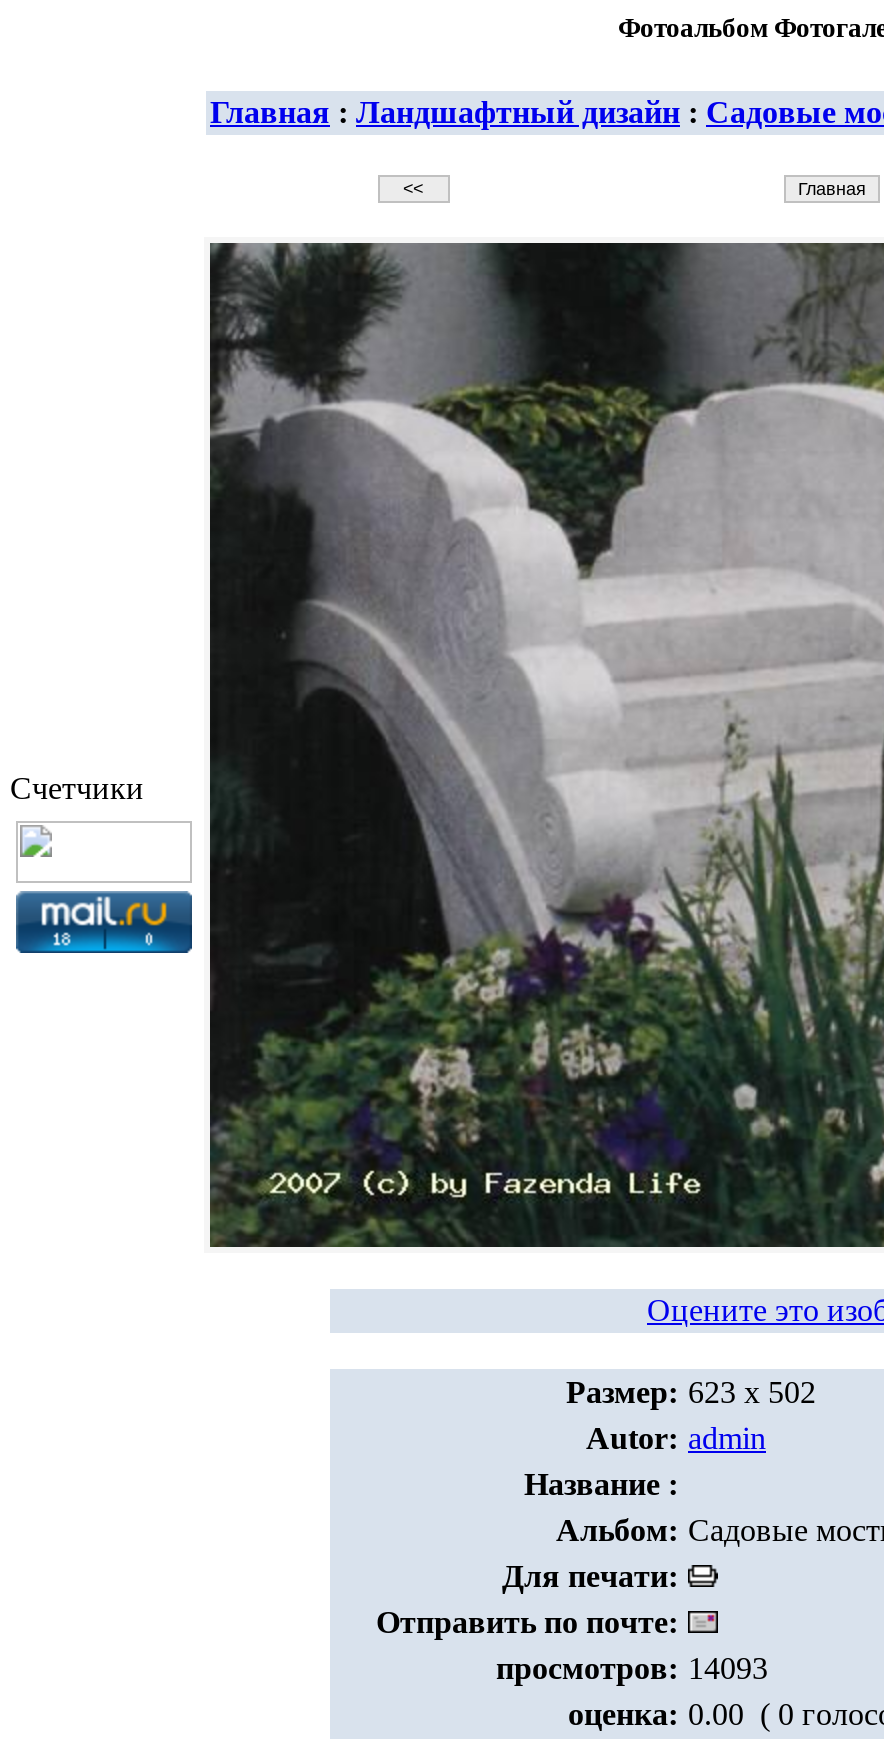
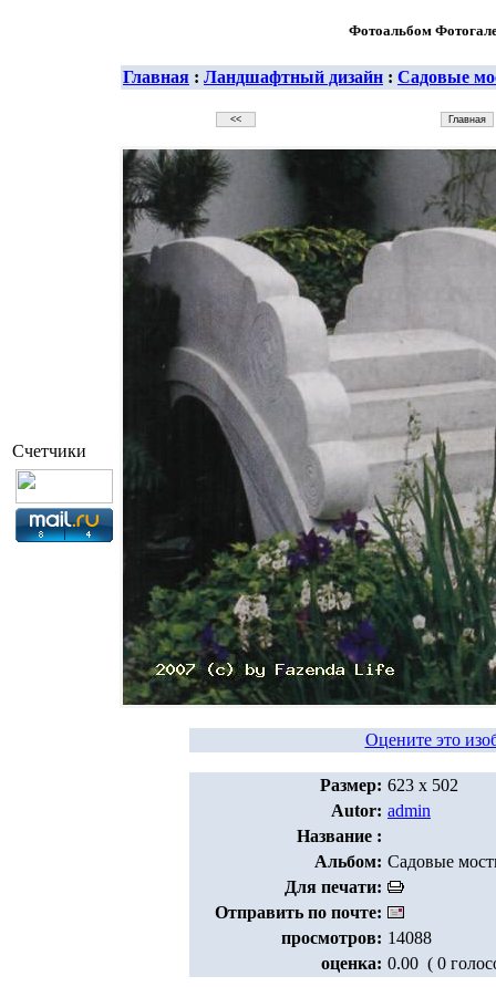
- просмотров: 14093
+ просмотров: 14088
